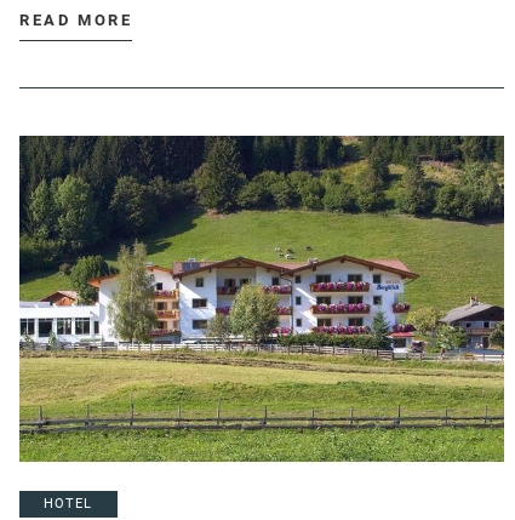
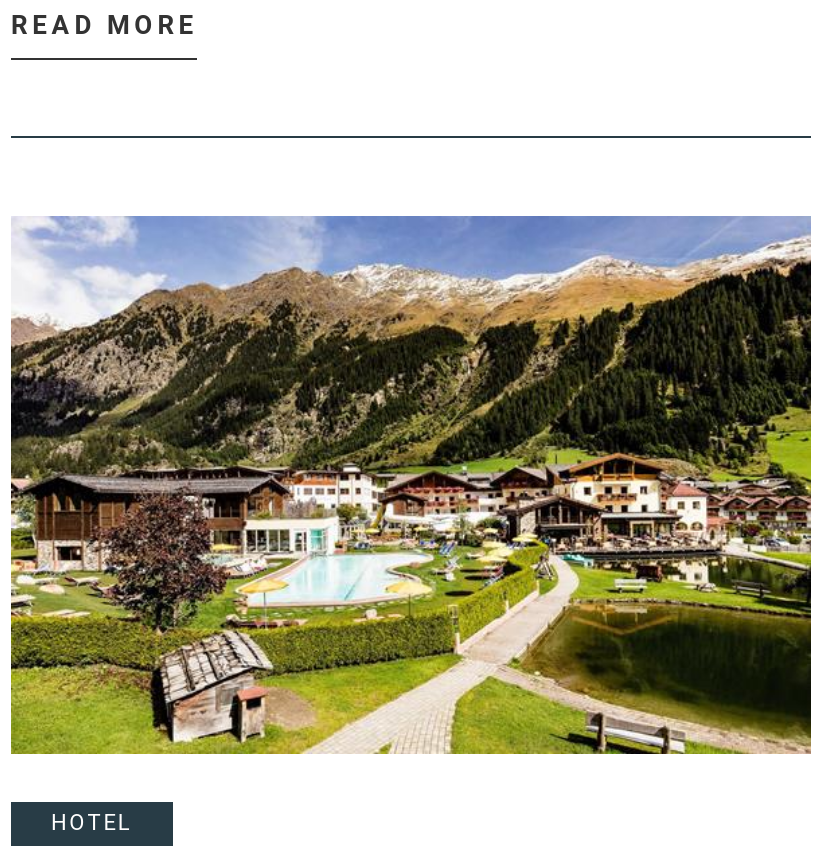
- [image]
+ [image]
